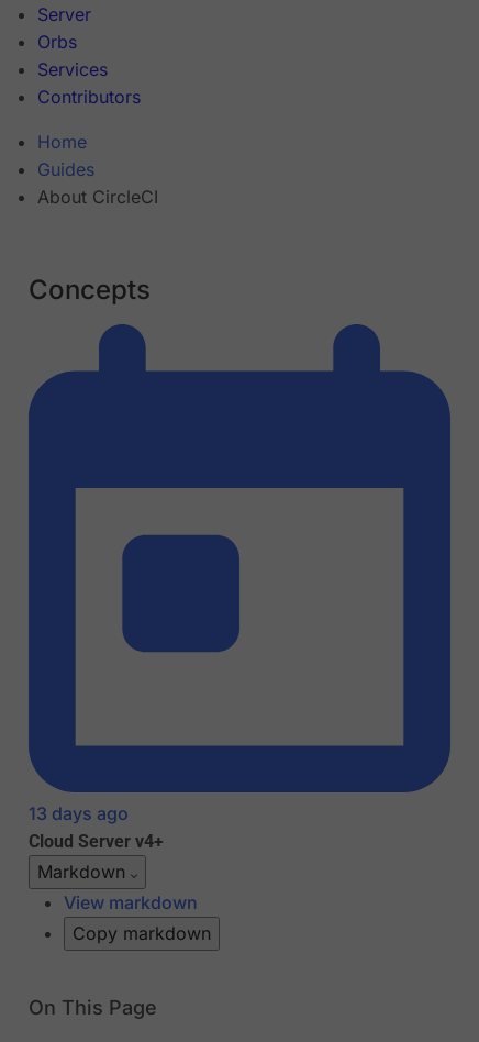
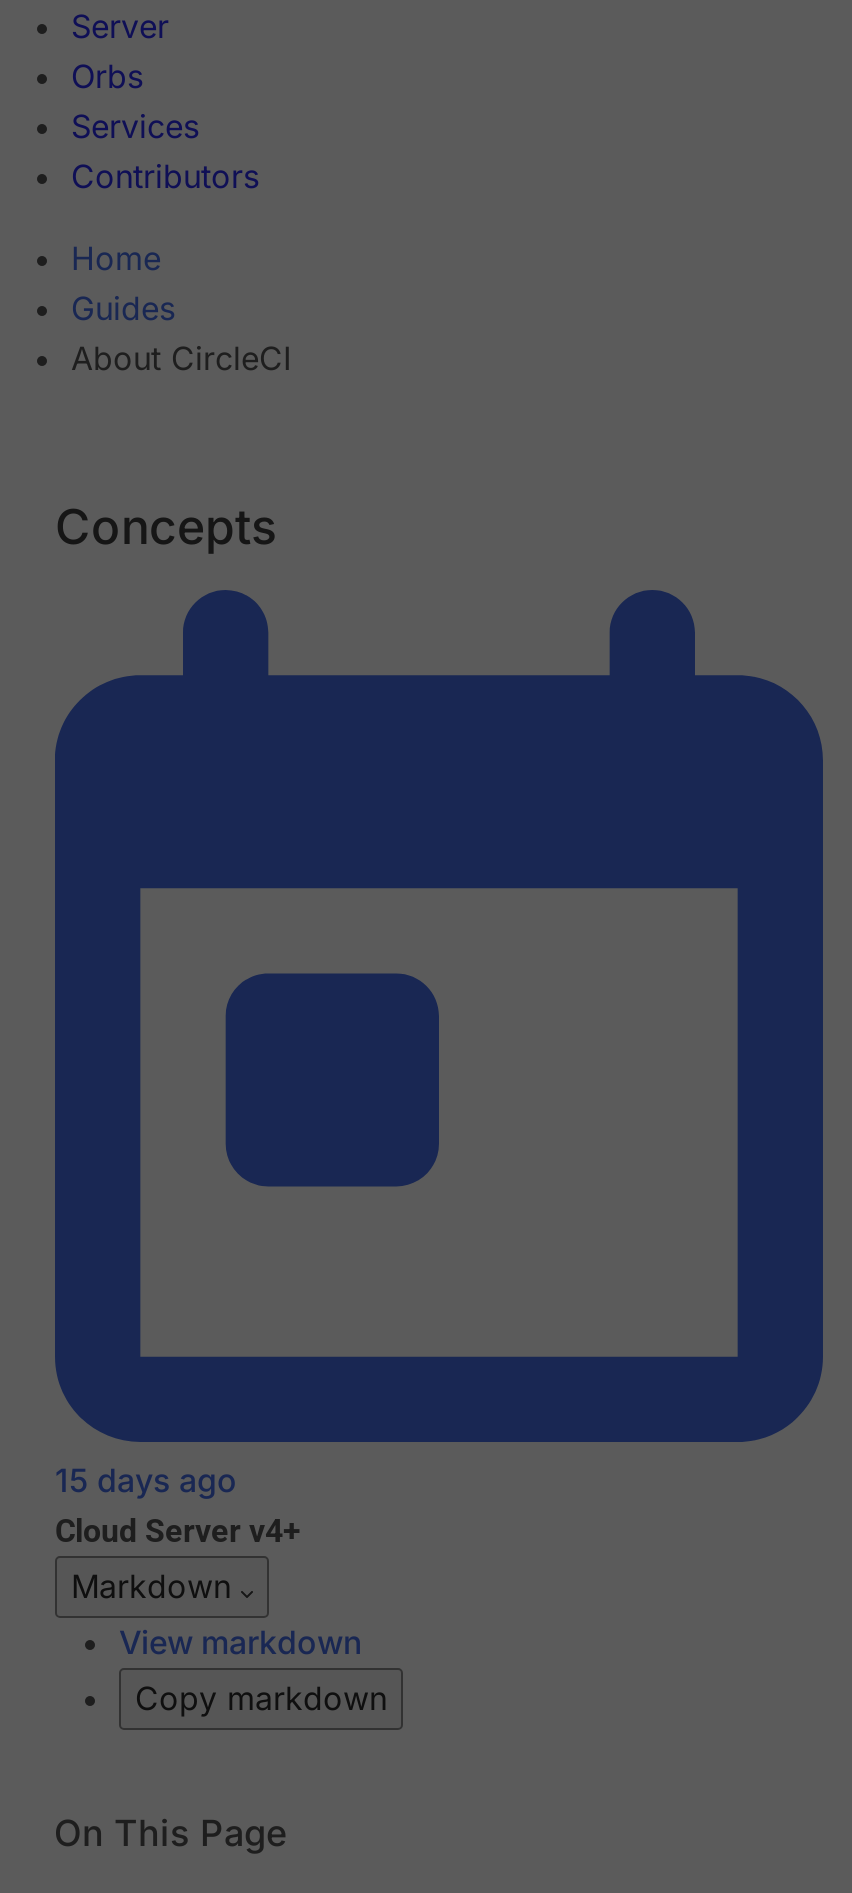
- 13 days ago
+ 15 days ago
